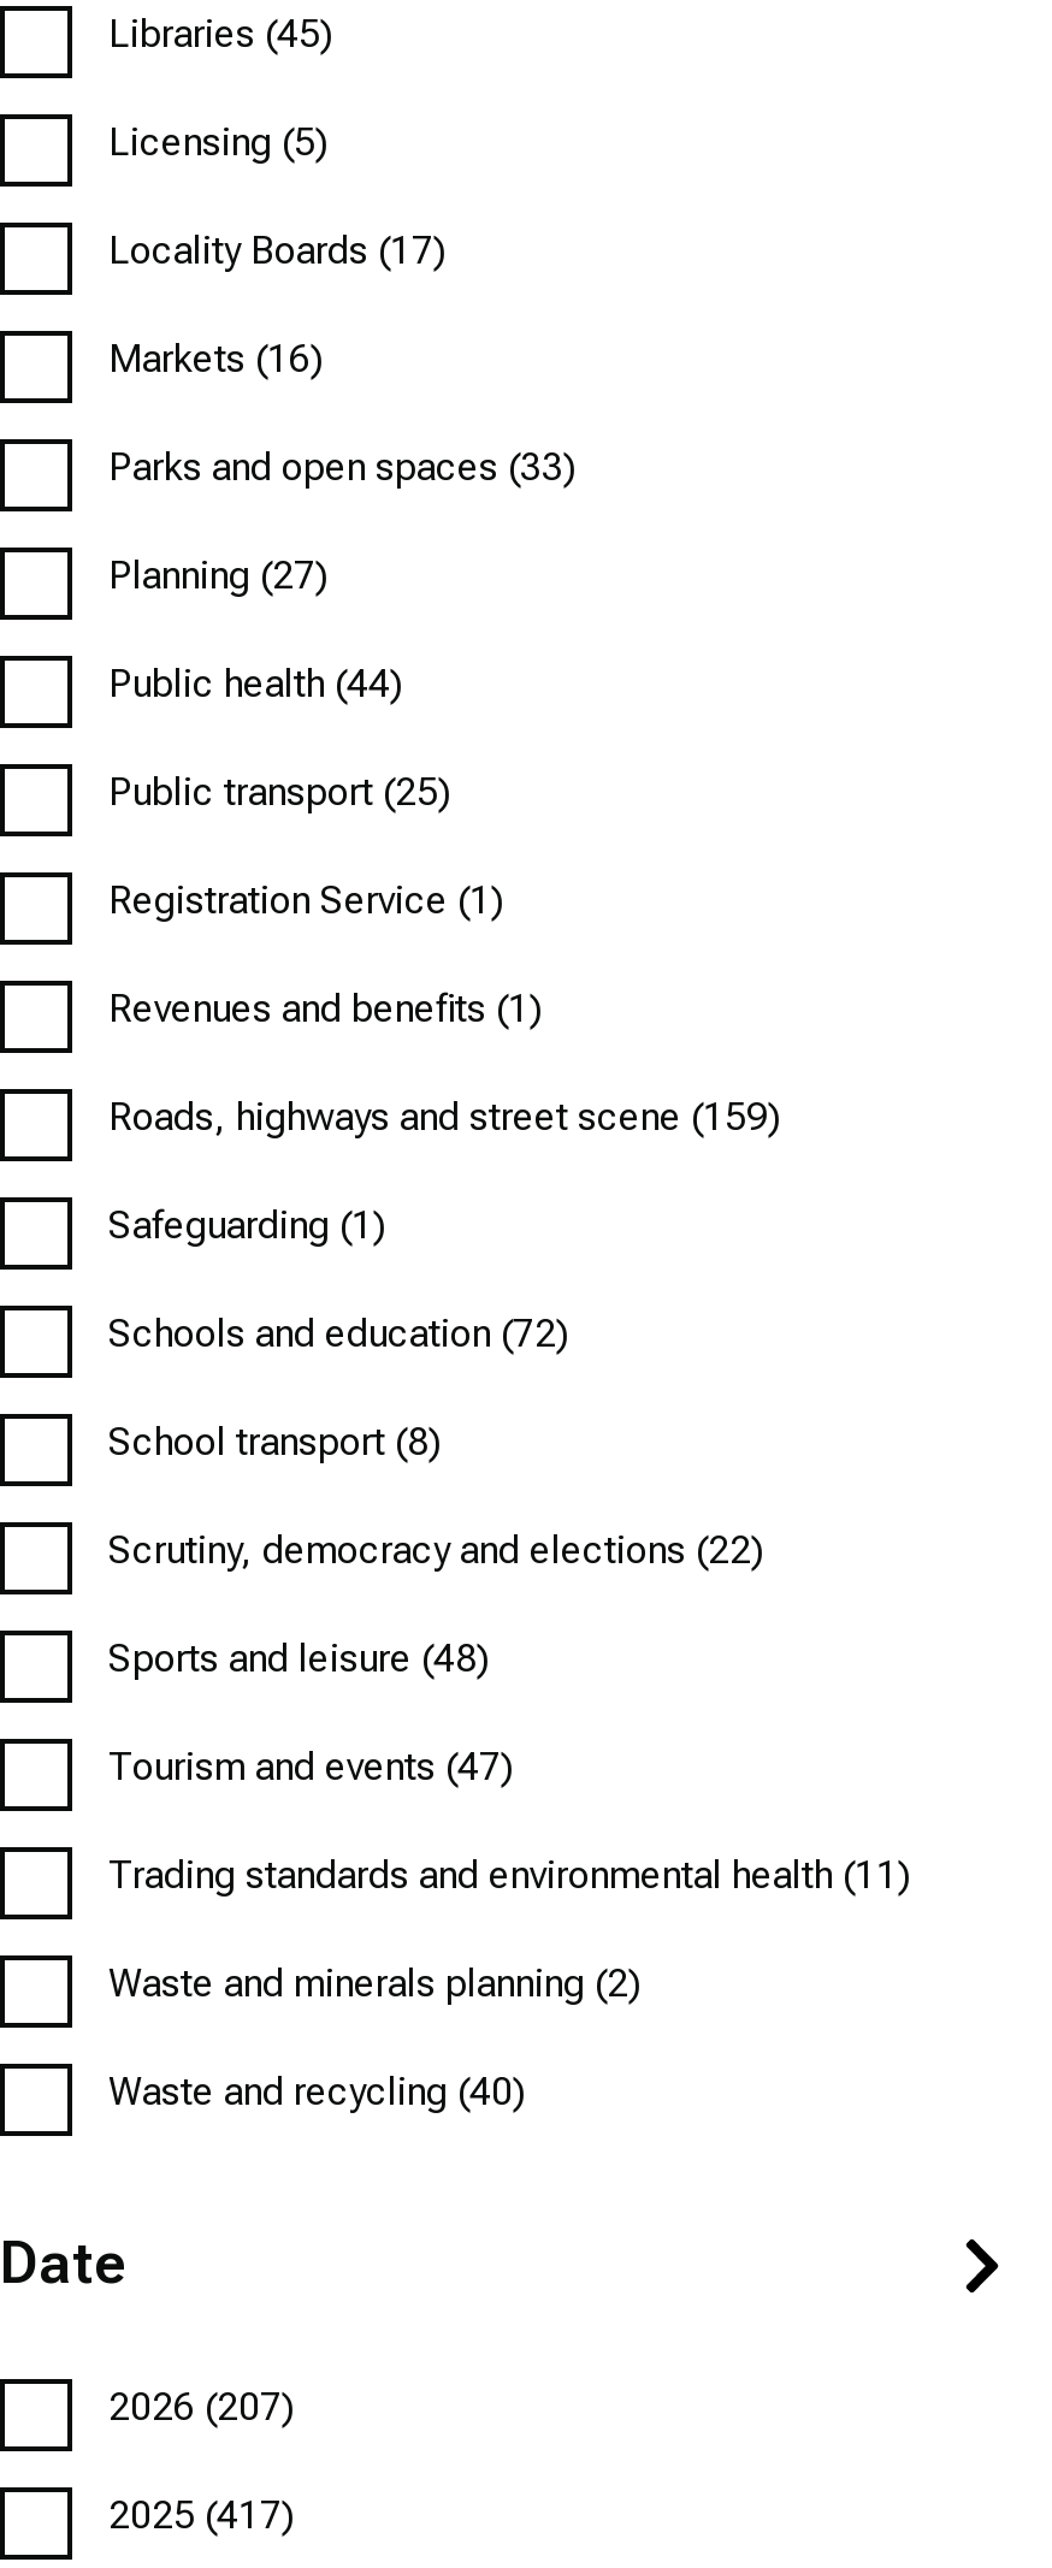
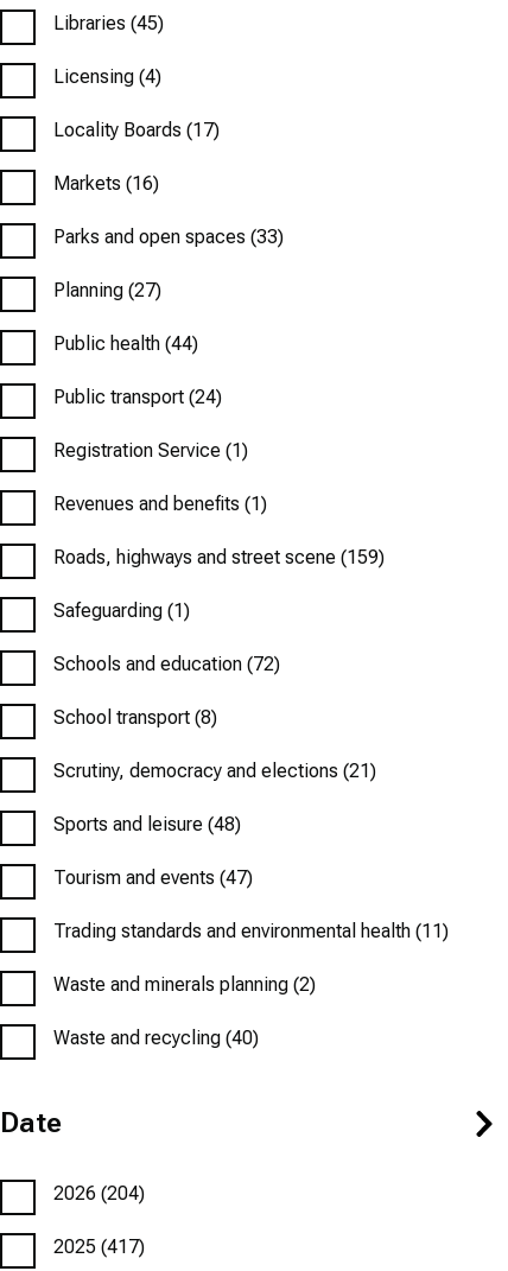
- Licensing (5)
+ Licensing (4)

- Public transport (25)
+ Public transport (24)

- Scrutiny, democracy and elections (22)
+ Scrutiny, democracy and elections (21)

- 2026 (207)
+ 2026 (204)
